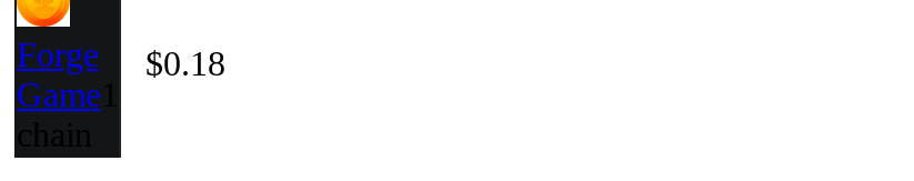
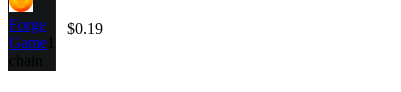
- $0.18
+ $0.19
